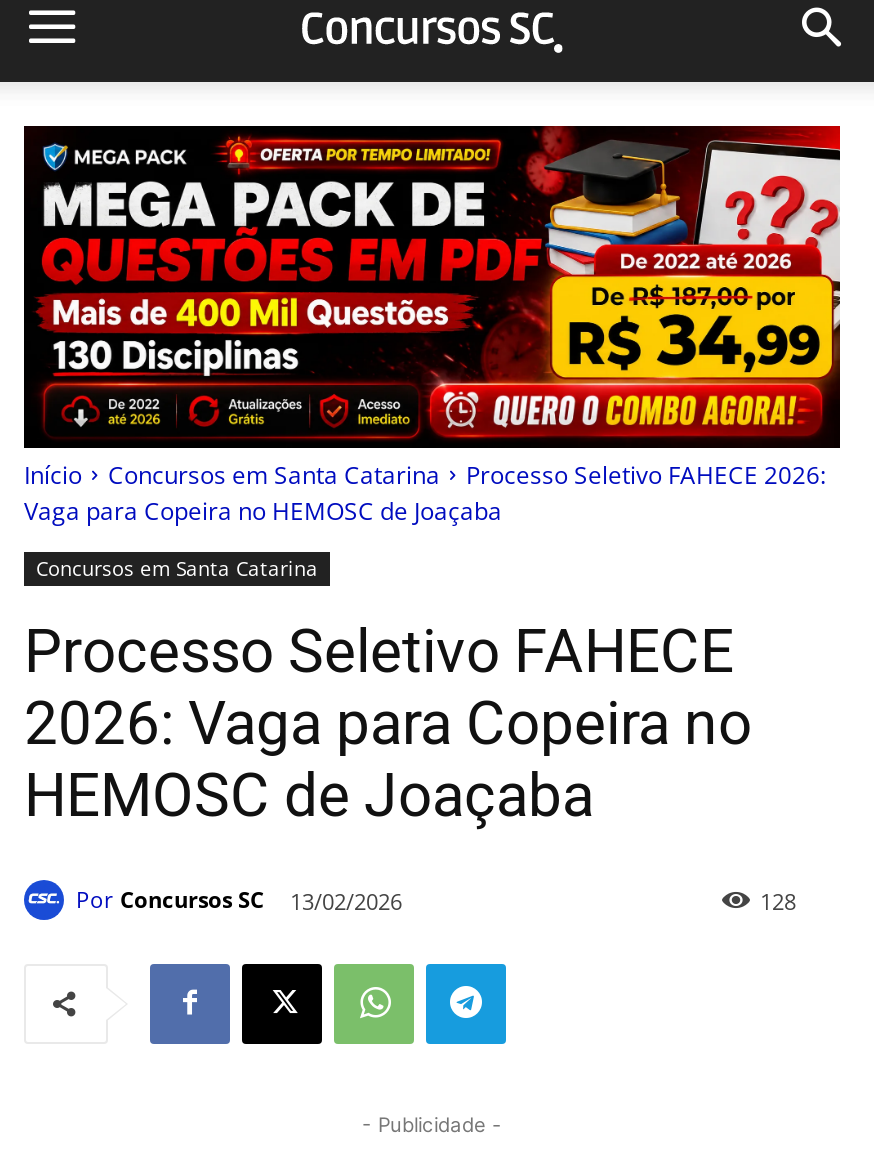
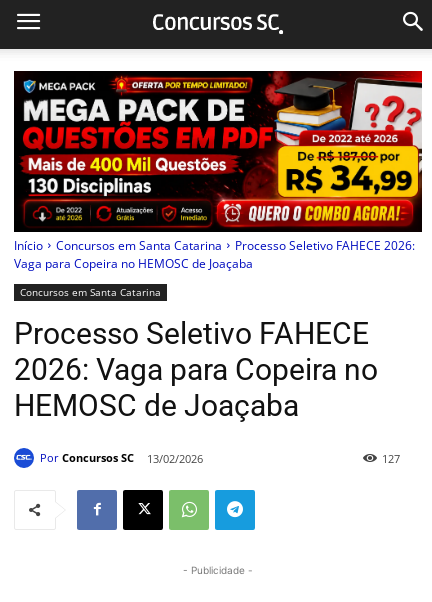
- 128
+ 127
